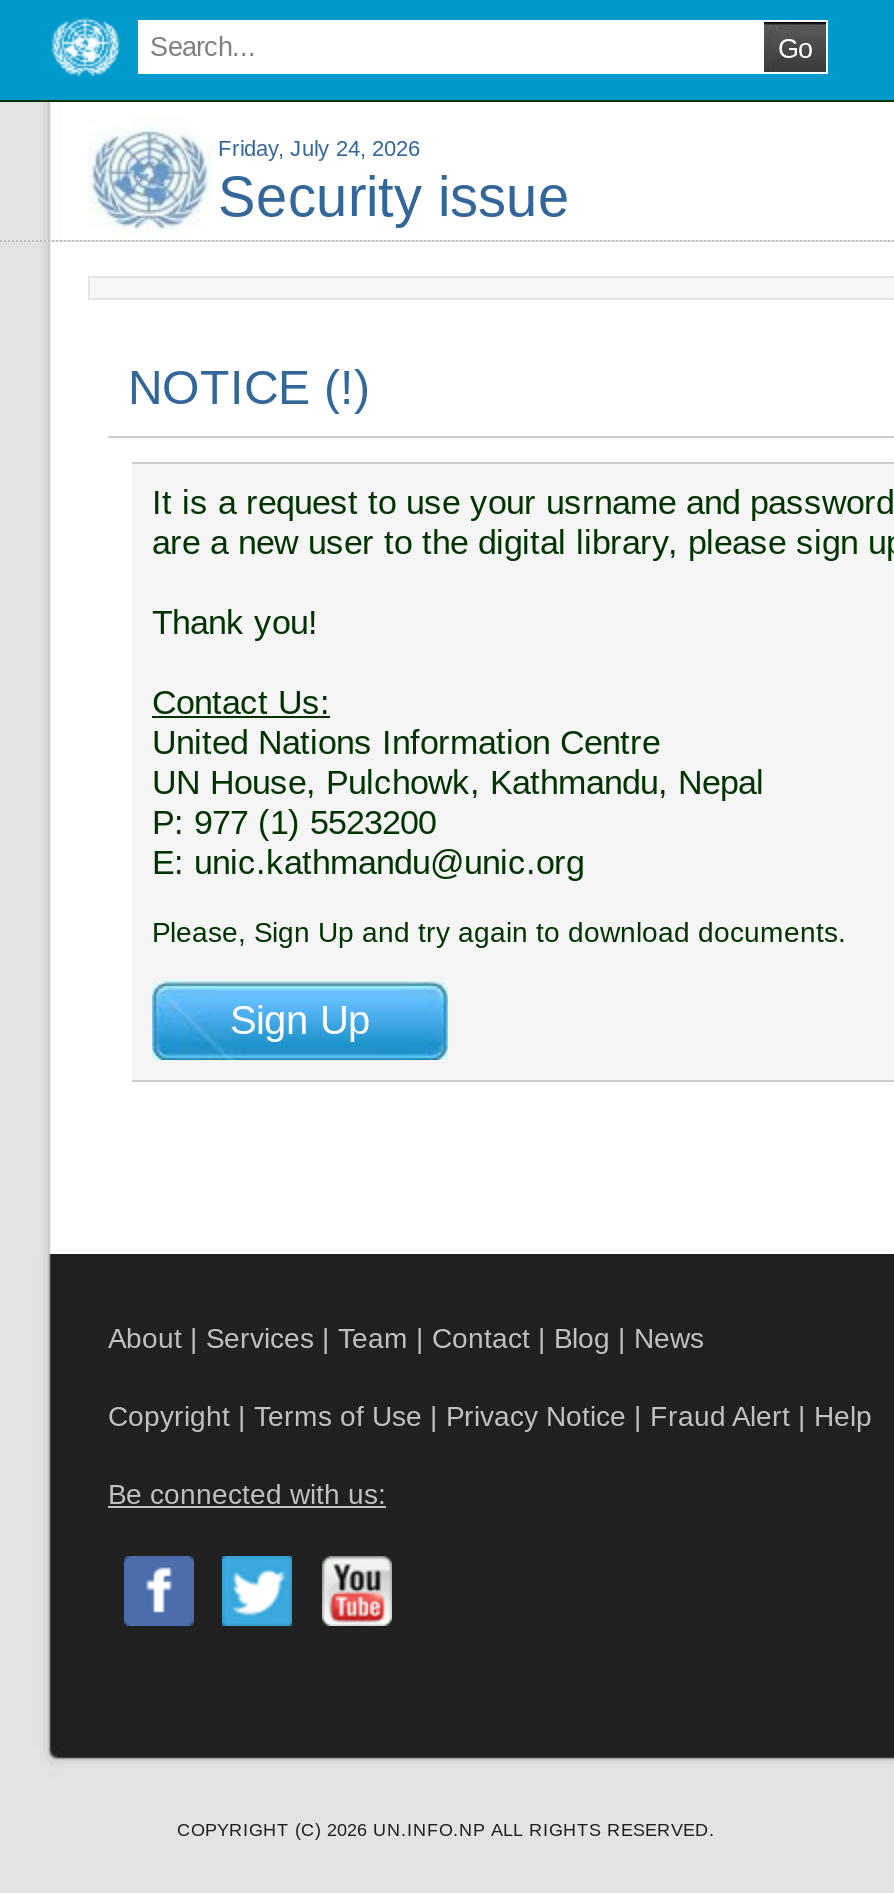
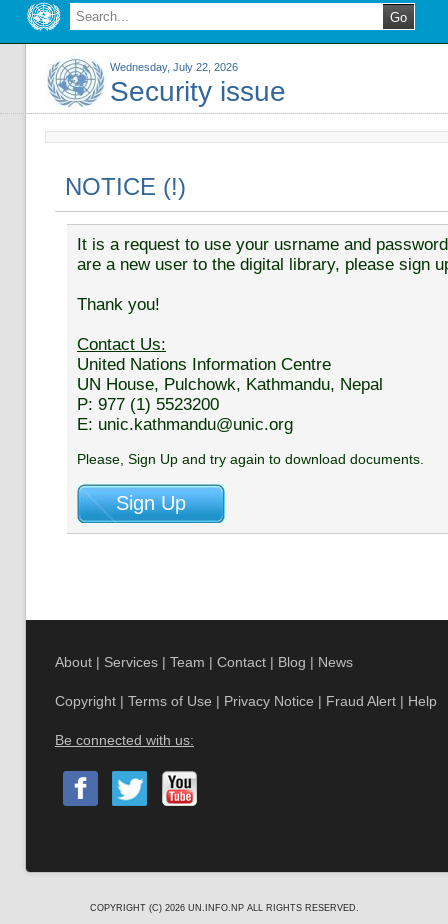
- Friday, July 24, 2026
+ Wednesday, July 22, 2026
